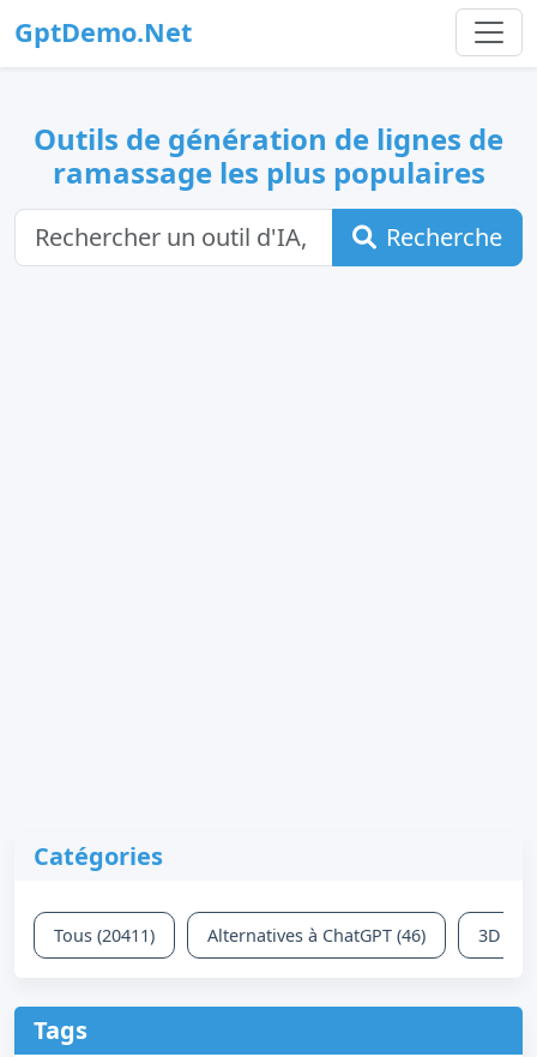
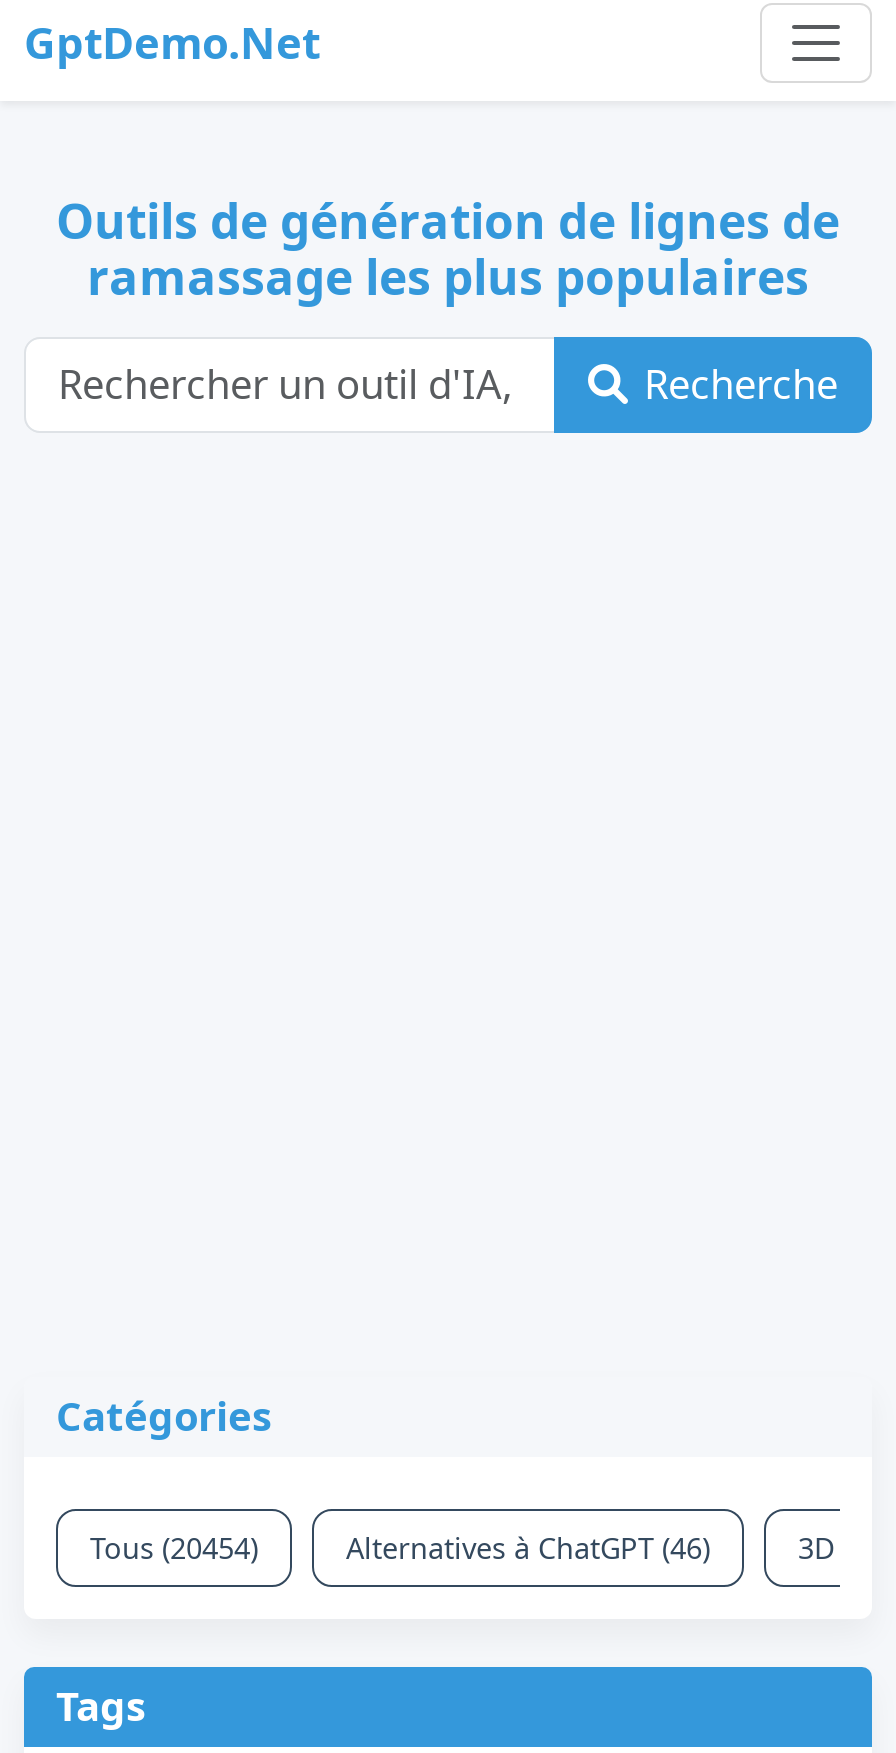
- Tous (20411)
+ Tous (20454)
